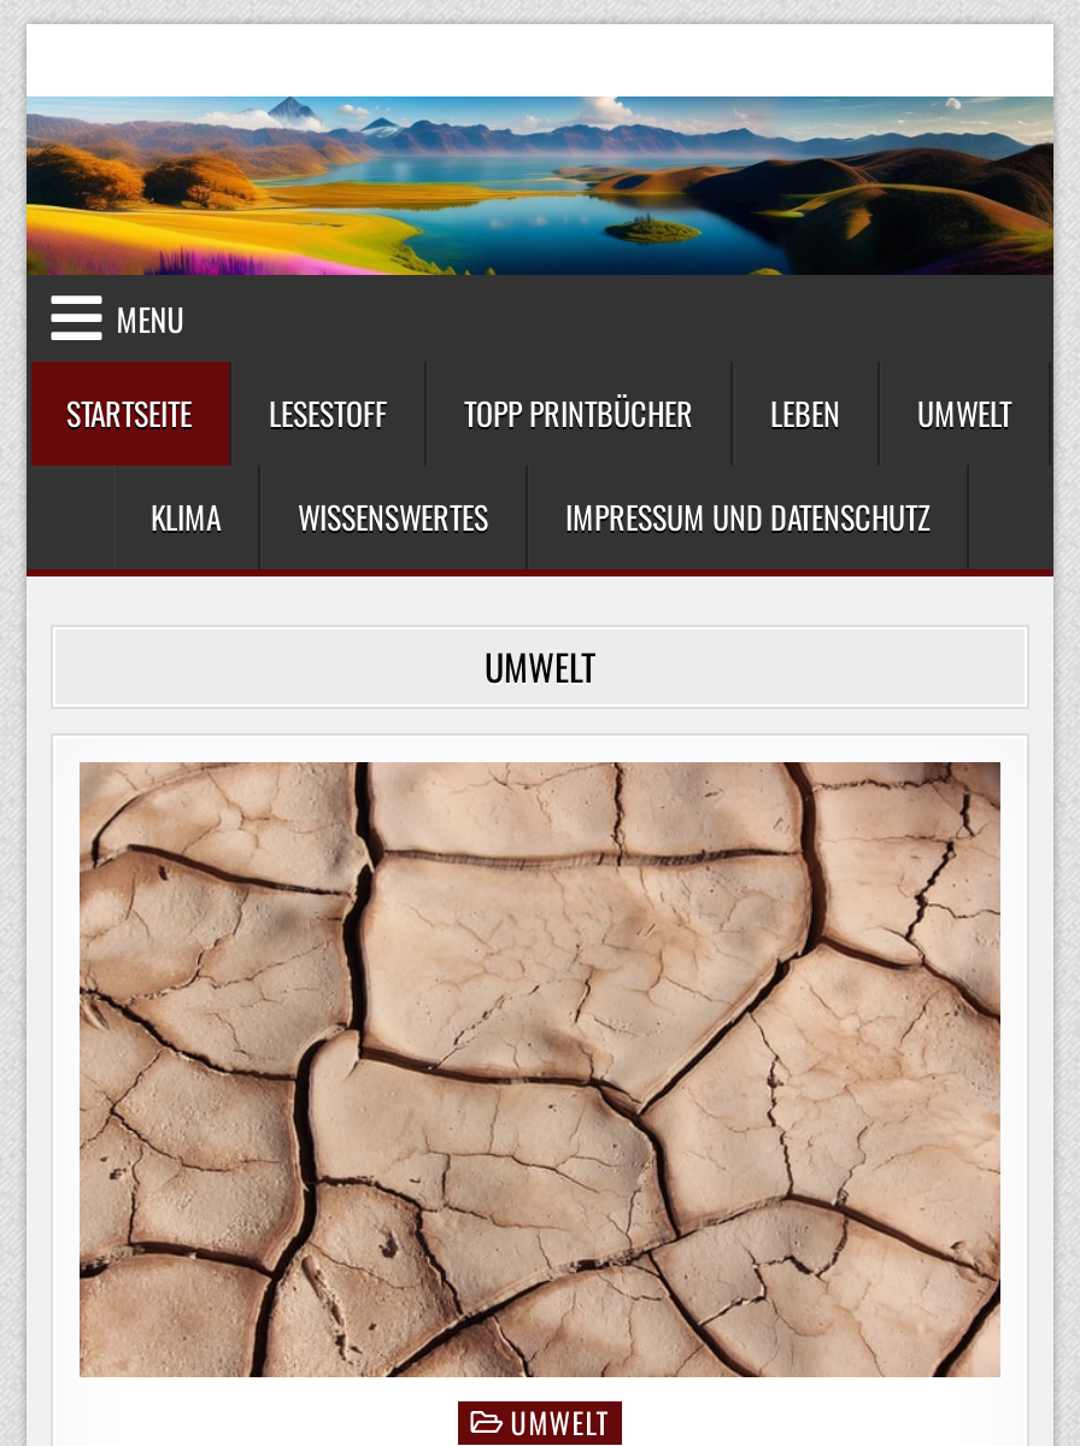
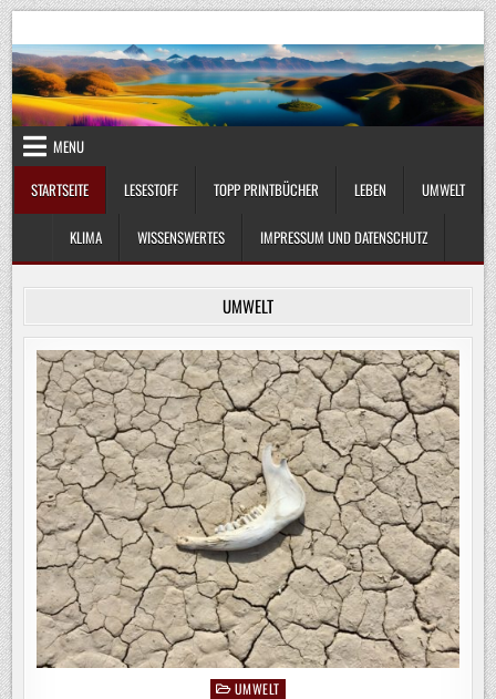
- [image]
+ [image]
